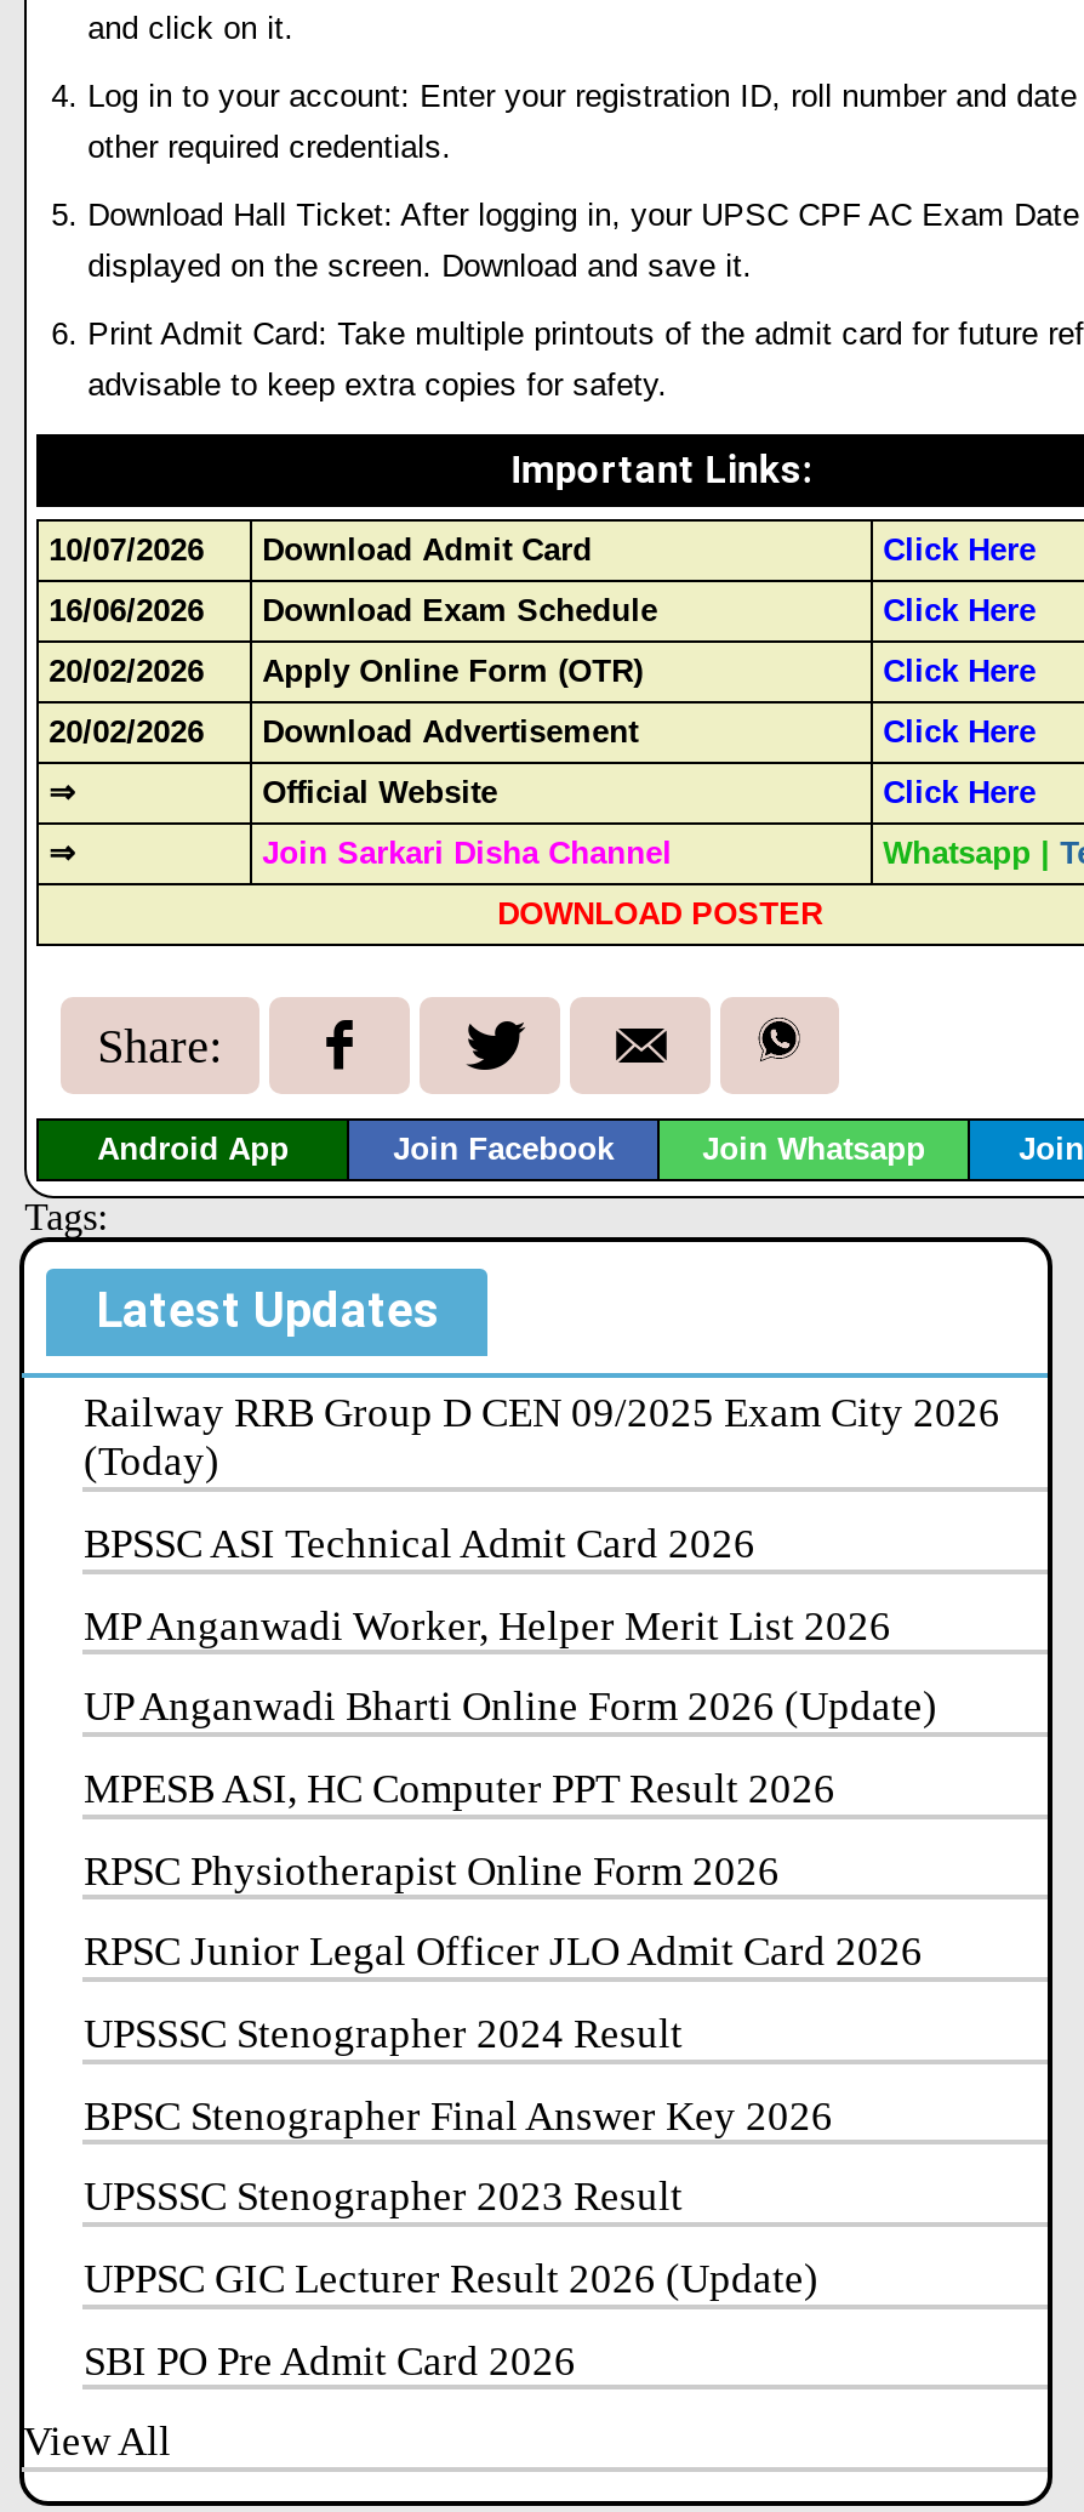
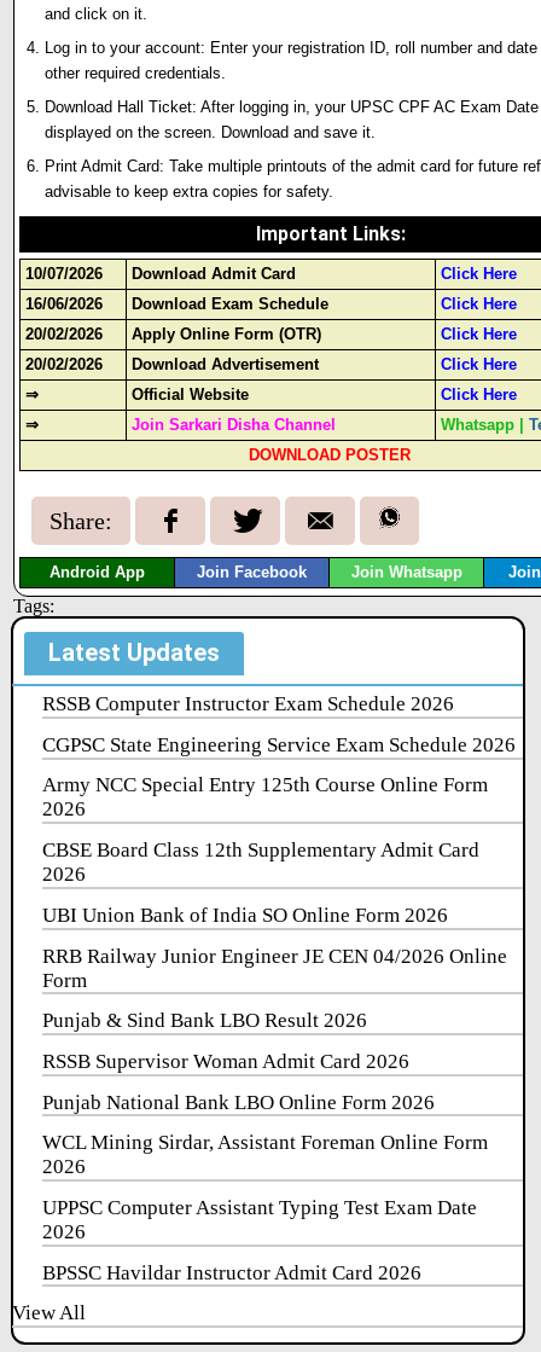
- Railway RRB Group D CEN 09/2025 Exam City 2026
- (Today)
+ RSSB Computer Instructor Exam Schedule 2026

- BPSSC ASI Technical Admit Card 2026
+ CGPSC State Engineering Service Exam Schedule 2026

- MP Anganwadi Worker, Helper Merit List 2026
+ Army NCC Special Entry 125th Course Online Form
+ 2026

- UP Anganwadi Bharti Online Form 2026 (Update)
+ CBSE Board Class 12th Supplementary Admit Card
+ 2026

- MPESB ASI, HC Computer PPT Result 2026
+ UBI Union Bank of India SO Online Form 2026

- RPSC Physiotherapist Online Form 2026
+ RRB Railway Junior Engineer JE CEN 04/2026 Online
+ Form

- RPSC Junior Legal Officer JLO Admit Card 2026
+ Punjab & Sind Bank LBO Result 2026

- UPSSSC Stenographer 2024 Result
+ RSSB Supervisor Woman Admit Card 2026

- BPSC Stenographer Final Answer Key 2026
+ Punjab National Bank LBO Online Form 2026

- UPSSSC Stenographer 2023 Result
+ WCL Mining Sirdar, Assistant Foreman Online Form
+ 2026

- UPPSC GIC Lecturer Result 2026 (Update)
+ UPPSC Computer Assistant Typing Test Exam Date
+ 2026

- SBI PO Pre Admit Card 2026
+ BPSSC Havildar Instructor Admit Card 2026
